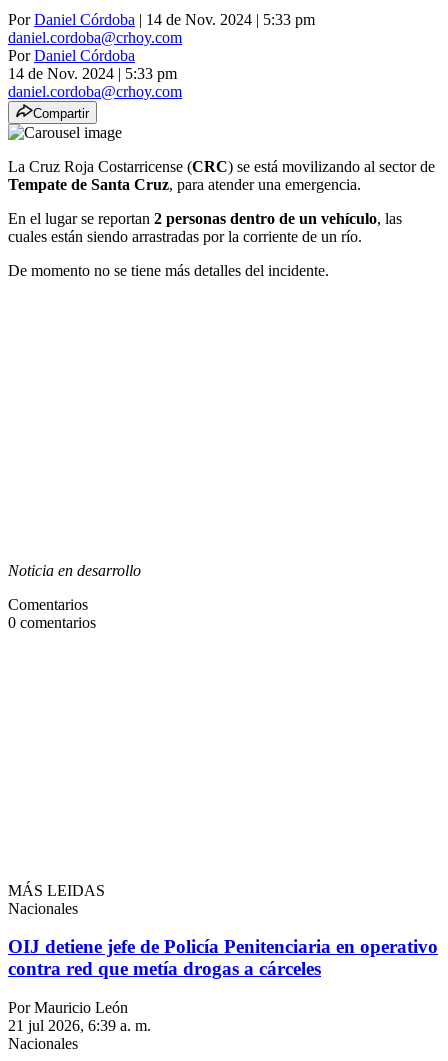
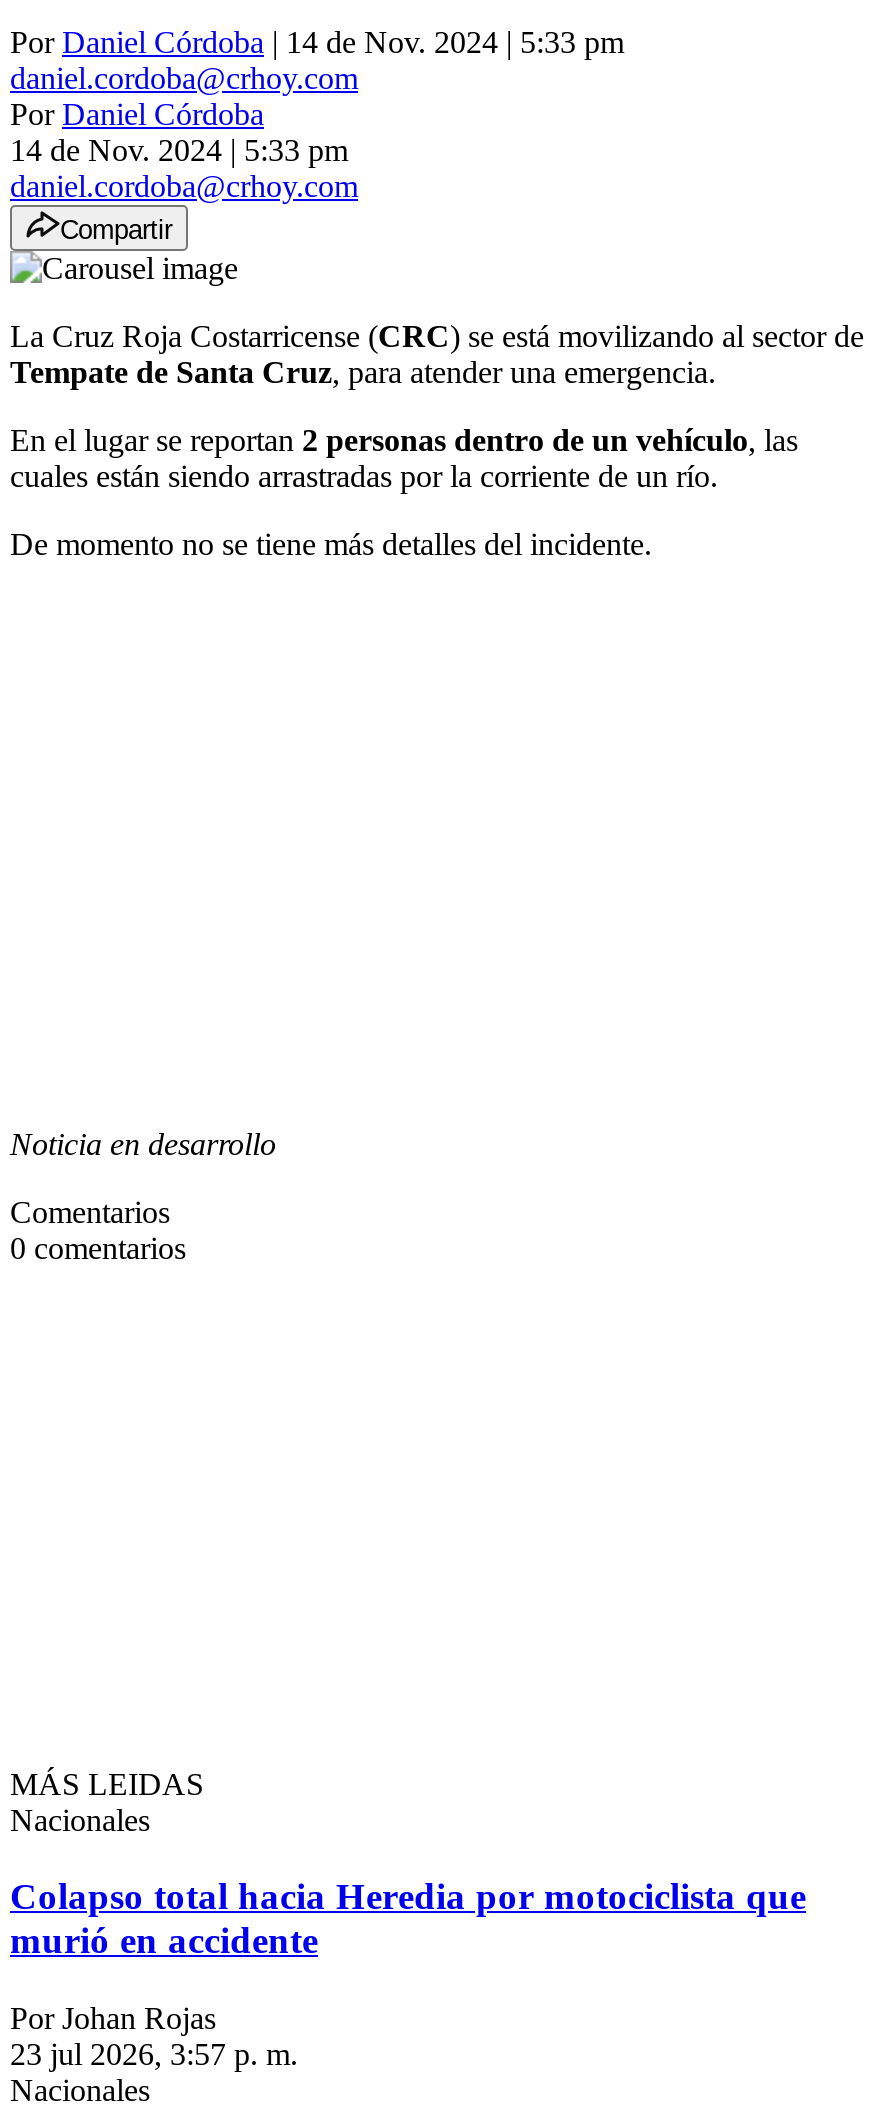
- OIJ detiene jefe de Policía Penitenciaria en operativo
- contra red que metía drogas a cárceles
+ Colapso total hacia Heredia por motociclista que
+ murió en accidente

- Por Mauricio León
- 21 jul 2026, 6:39 a. m.
+ Por Johan Rojas
+ 23 jul 2026, 3:57 p. m.
